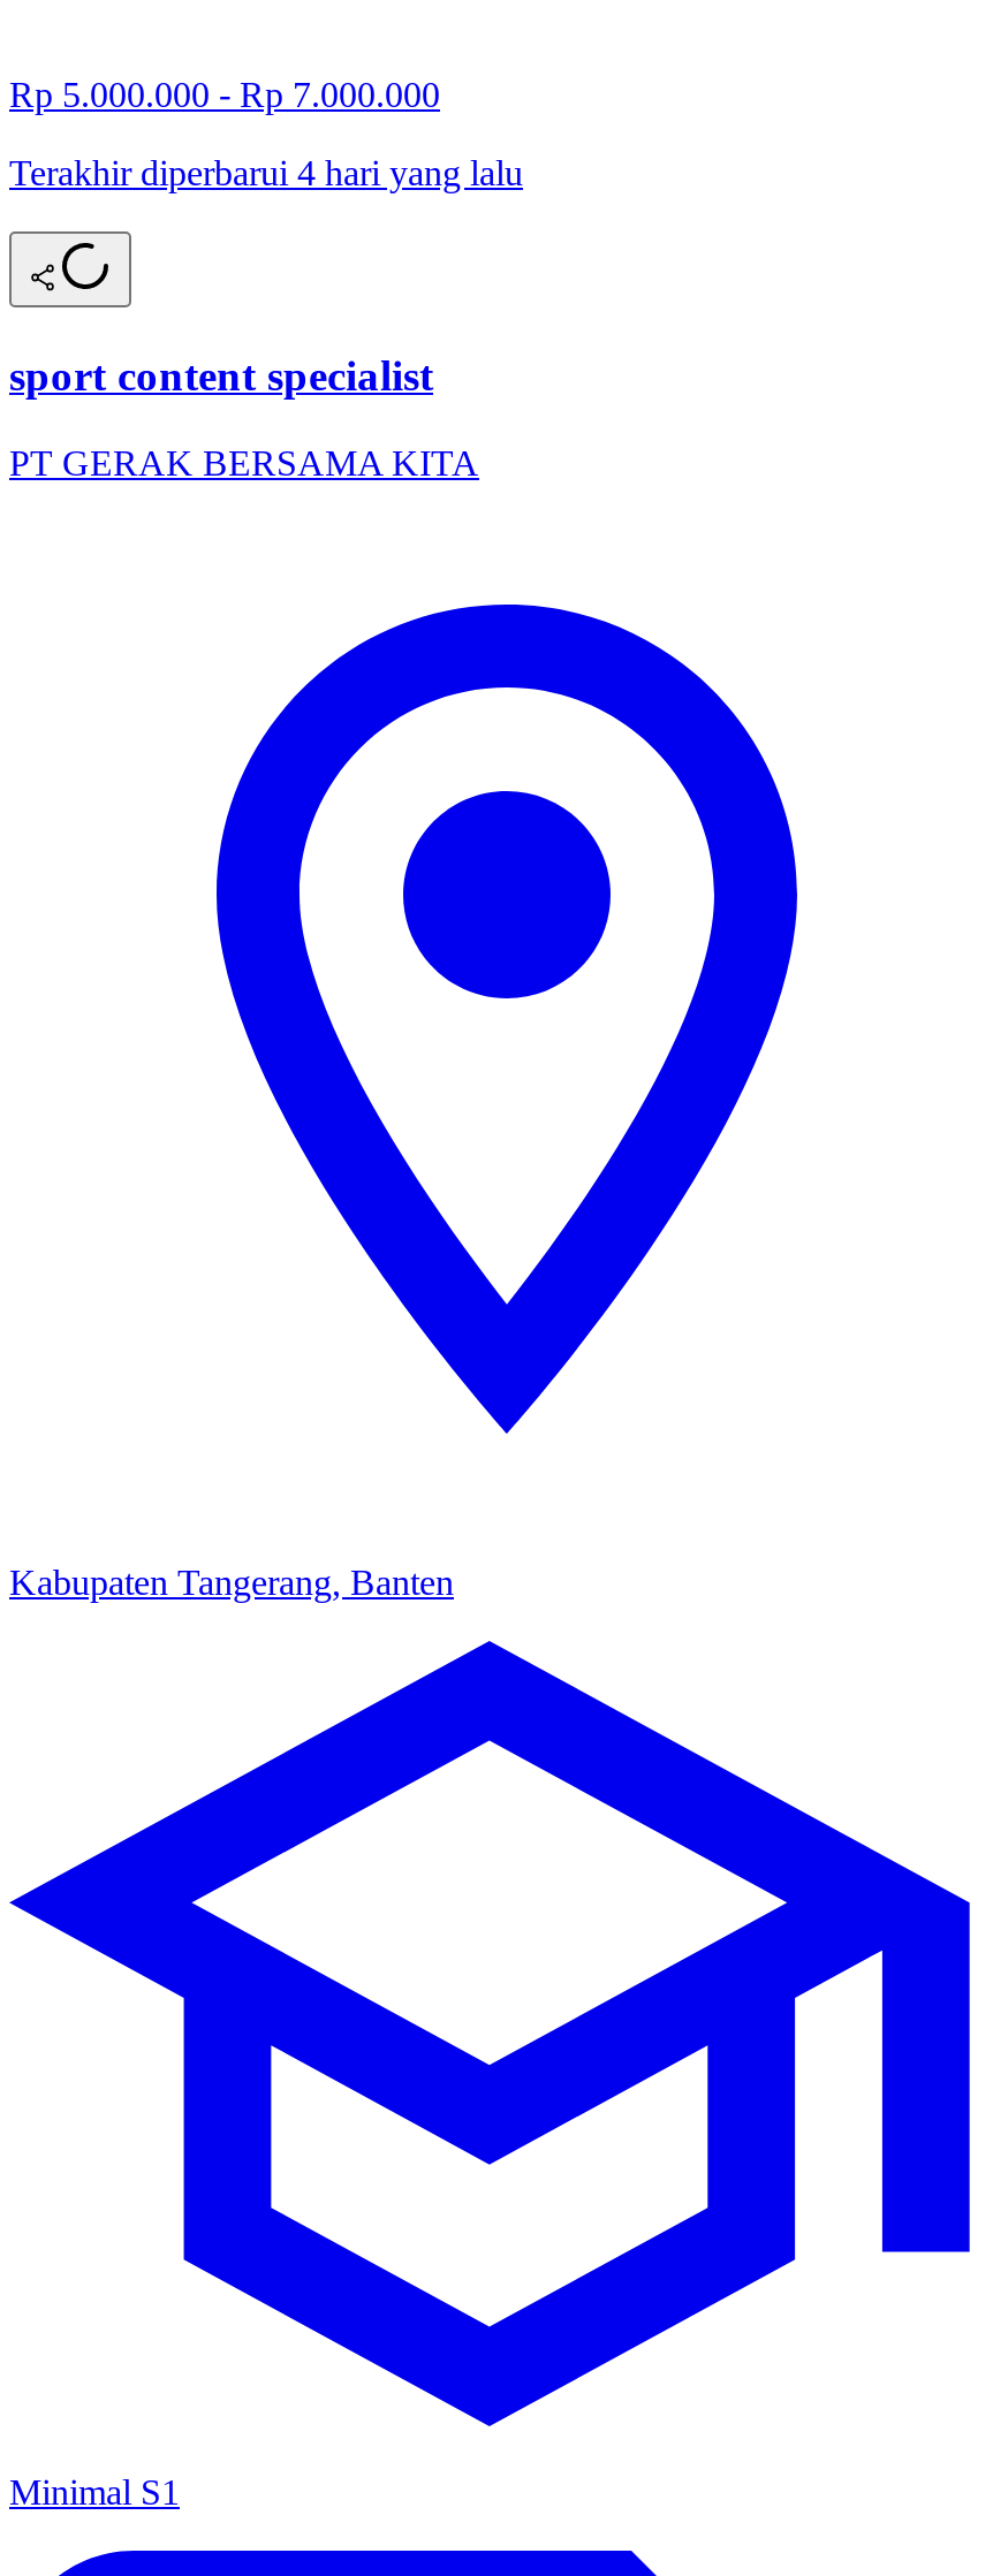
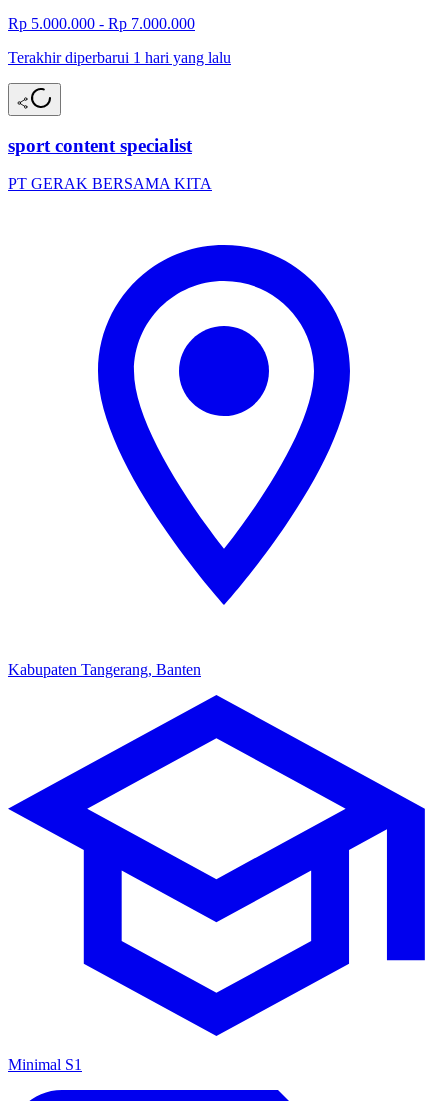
- Terakhir diperbarui 4 hari yang lalu
+ Terakhir diperbarui 1 hari yang lalu
